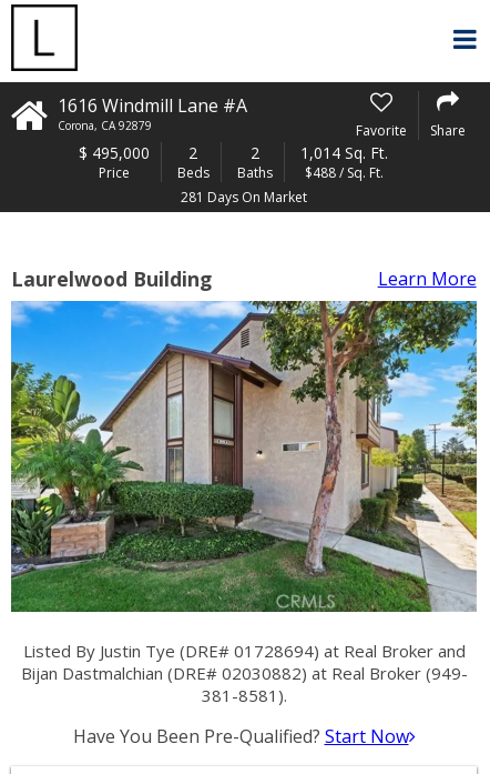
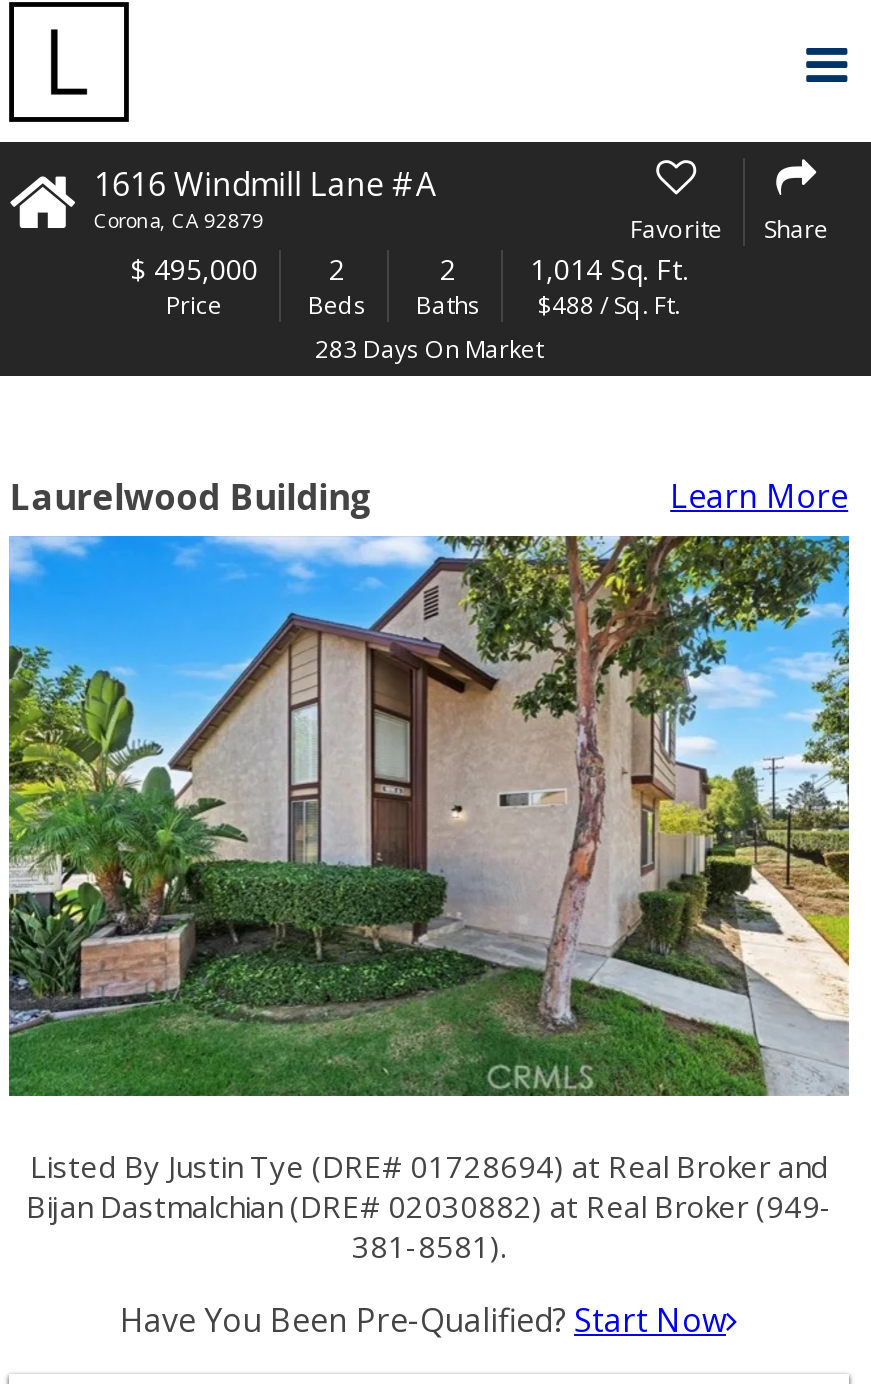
- 281 Days On Market
+ 283 Days On Market
